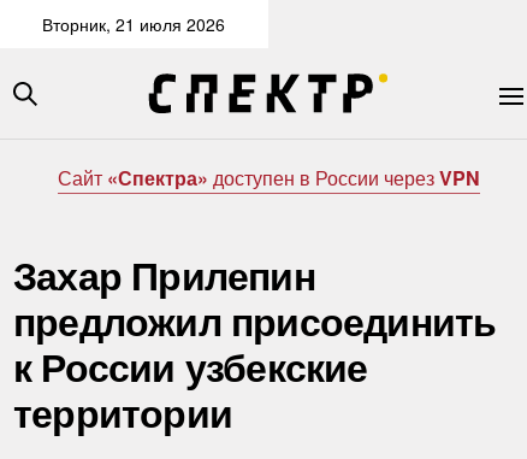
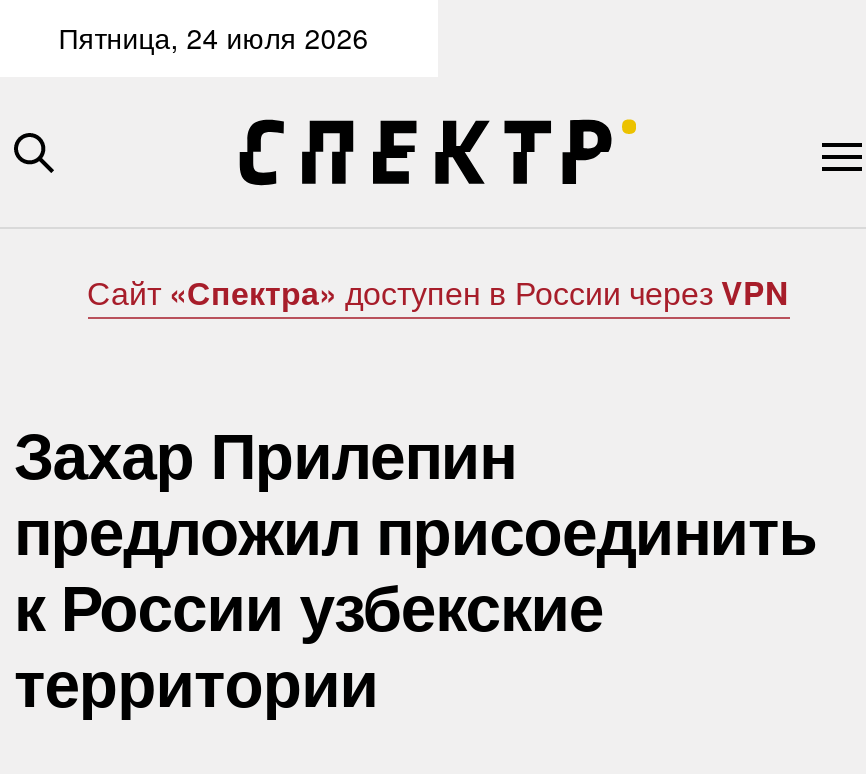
- Вторник, 21 июля 2026
+ Пятница, 24 июля 2026
